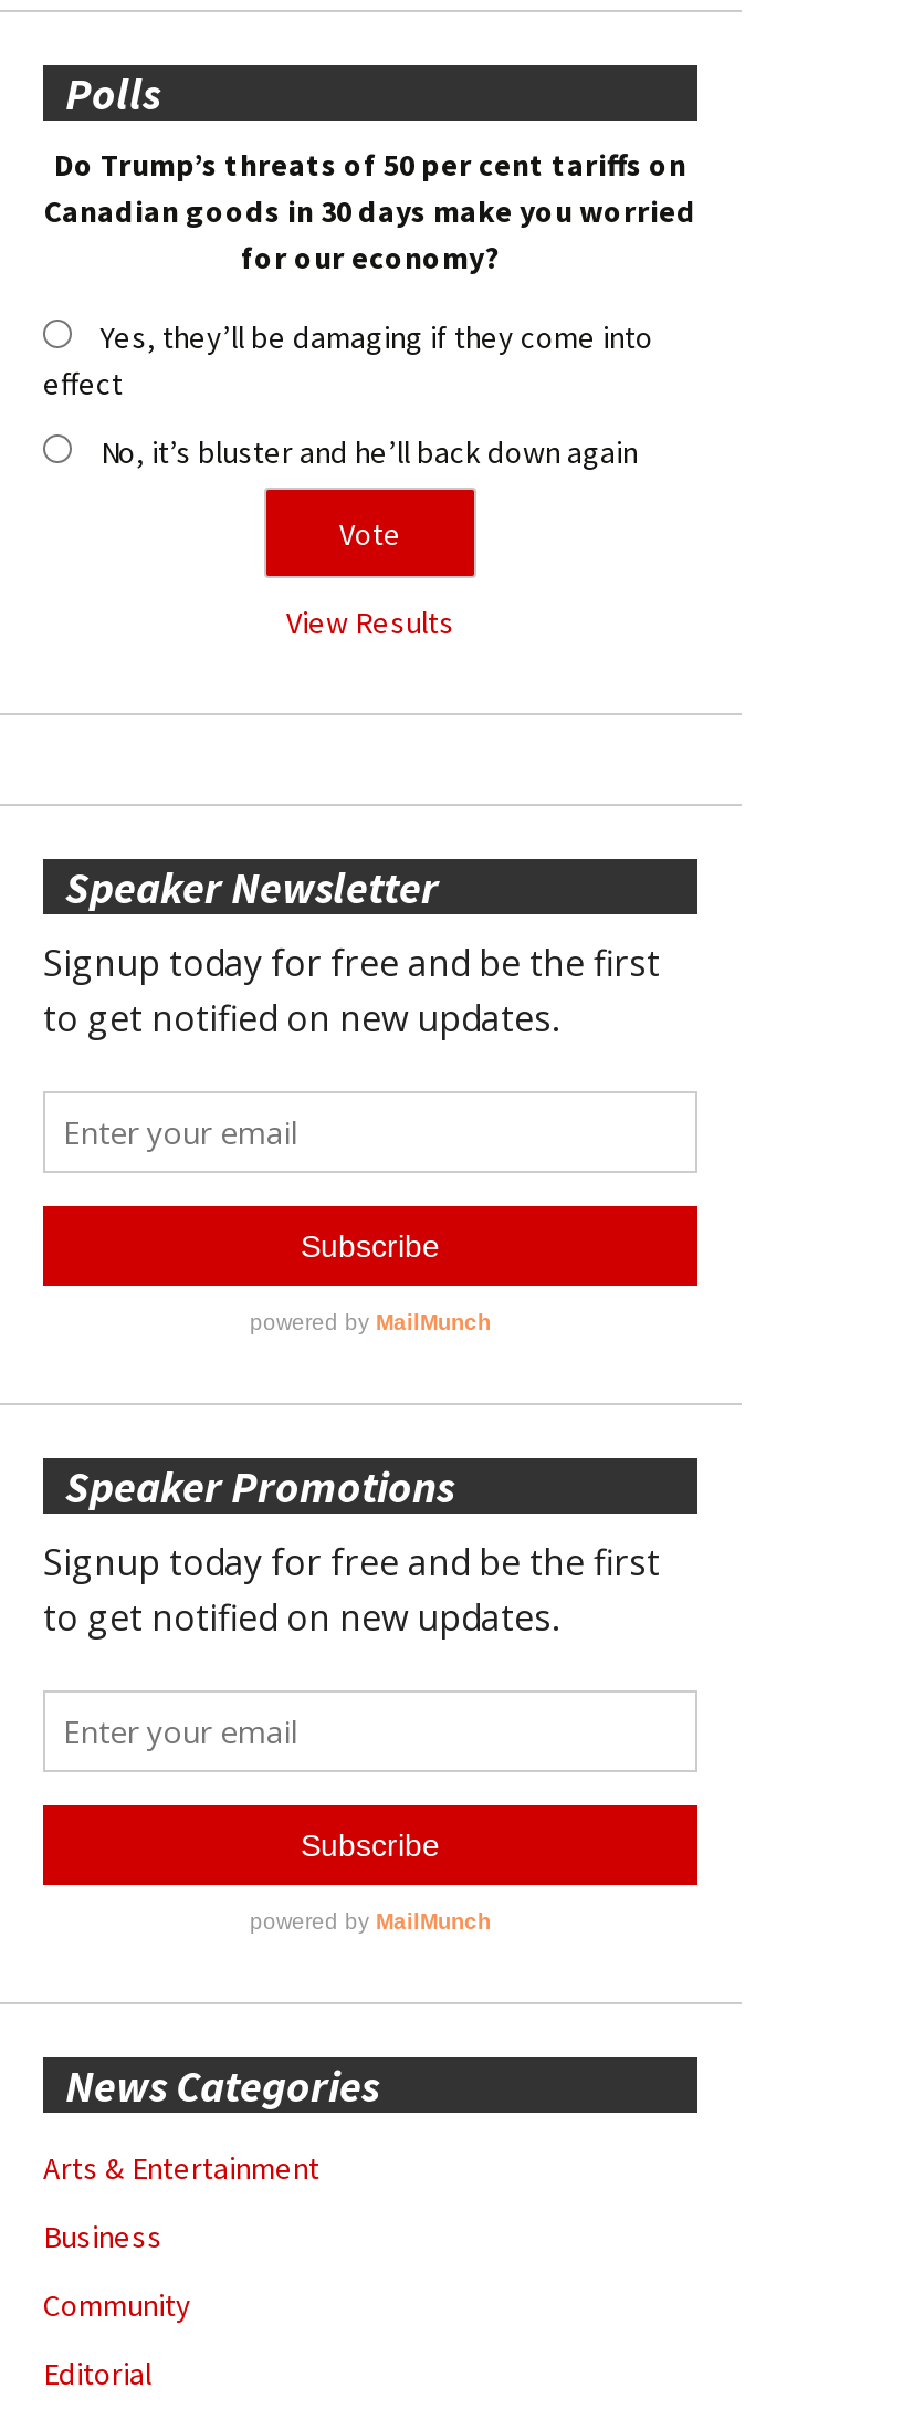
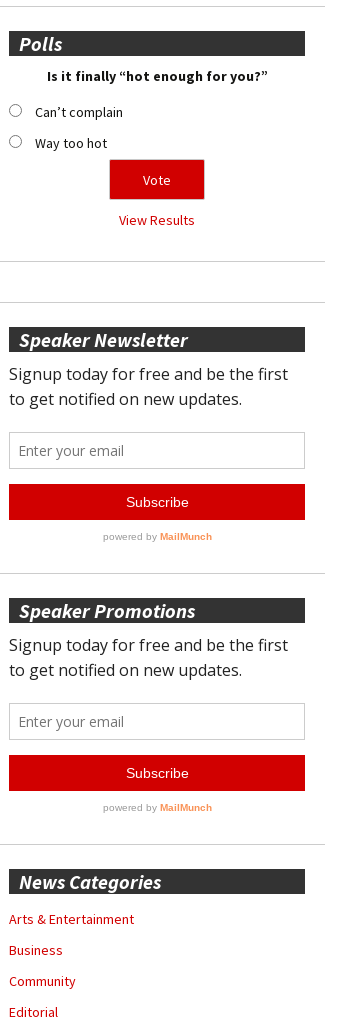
- Do Trump’s threats of 50 per cent tariffs on
- Canadian goods in 30 days make you worried
- for our economy?
+ Is it finally “hot enough for you?”

- Yes, they’ll be damaging if they come into
- effect
+ Can’t complain

- No, it’s bluster and he’ll back down again
+ Way too hot
